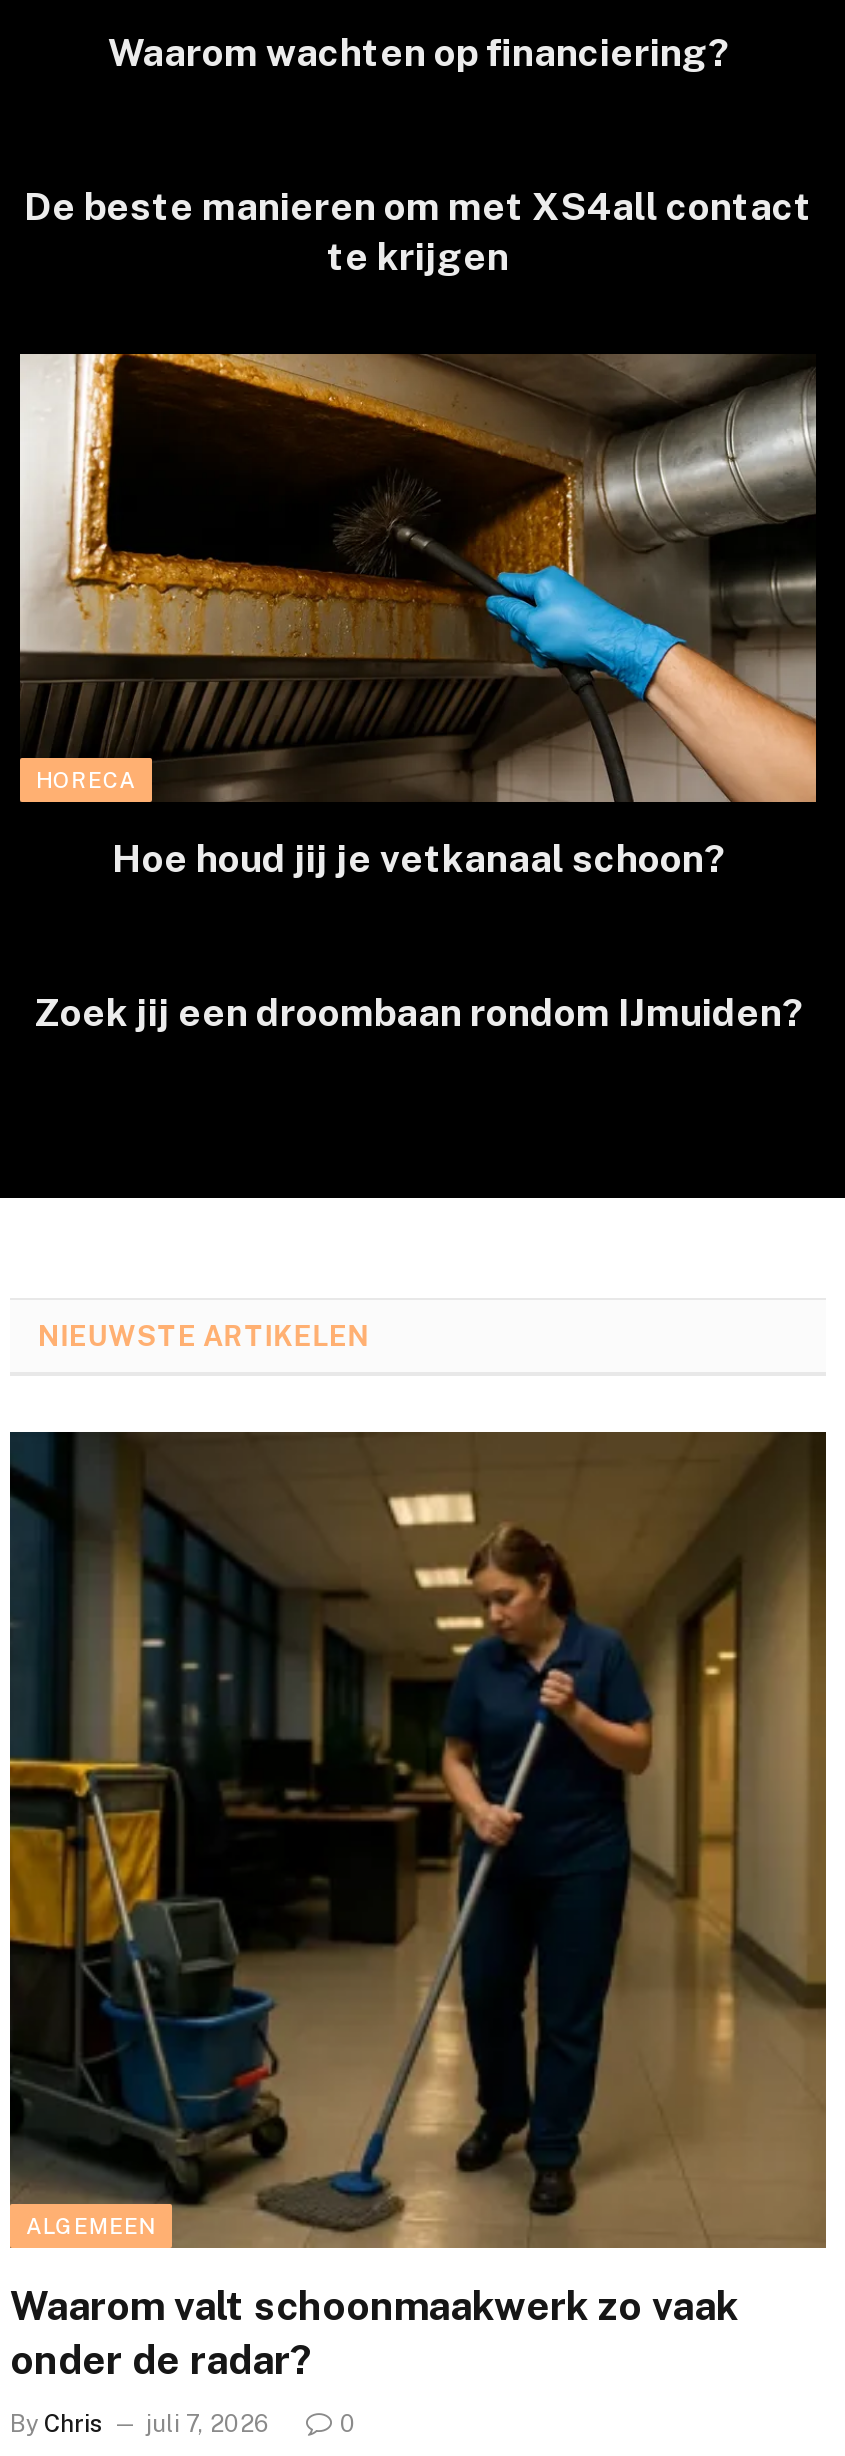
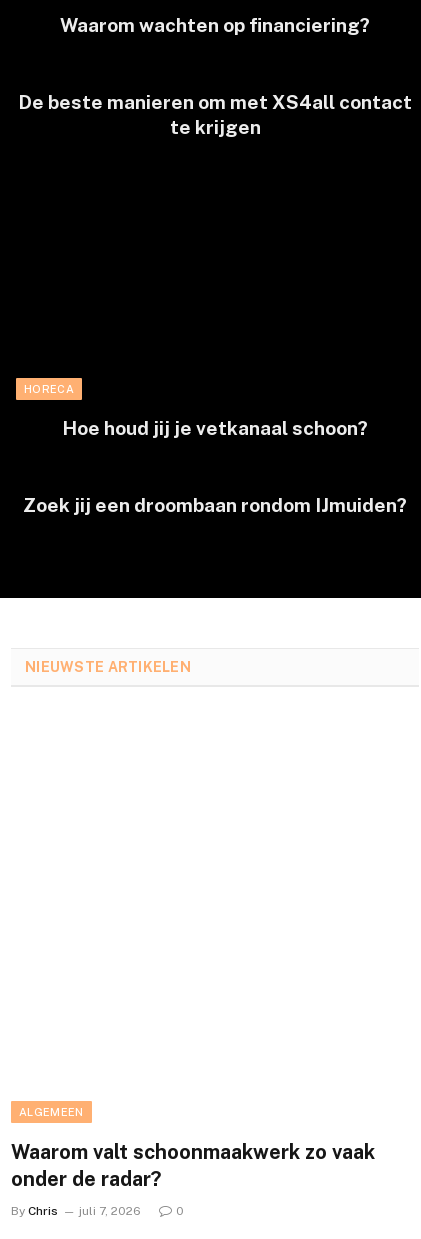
- [image]

- [image]
